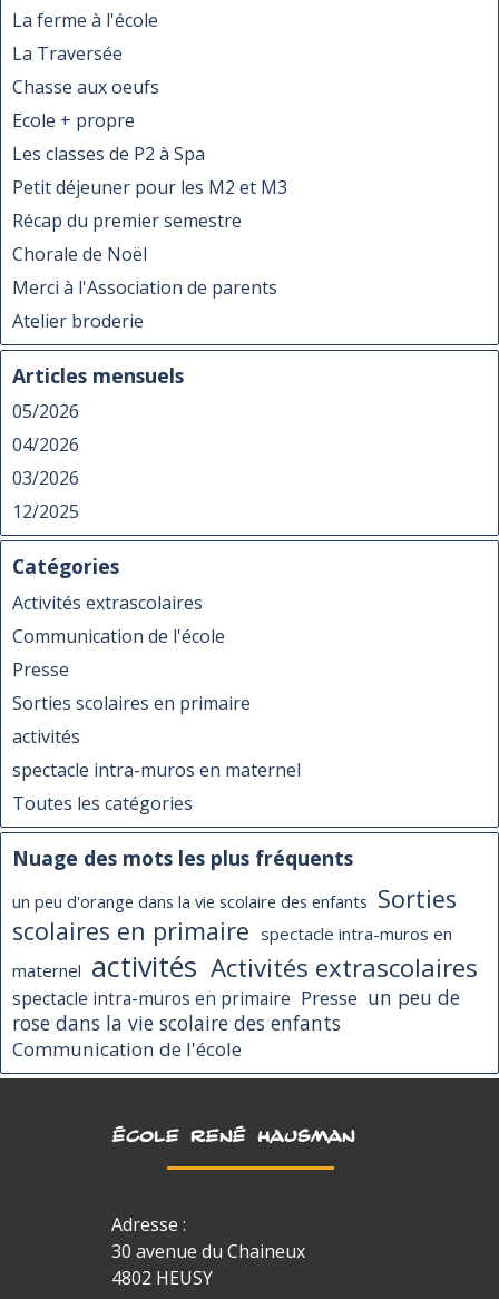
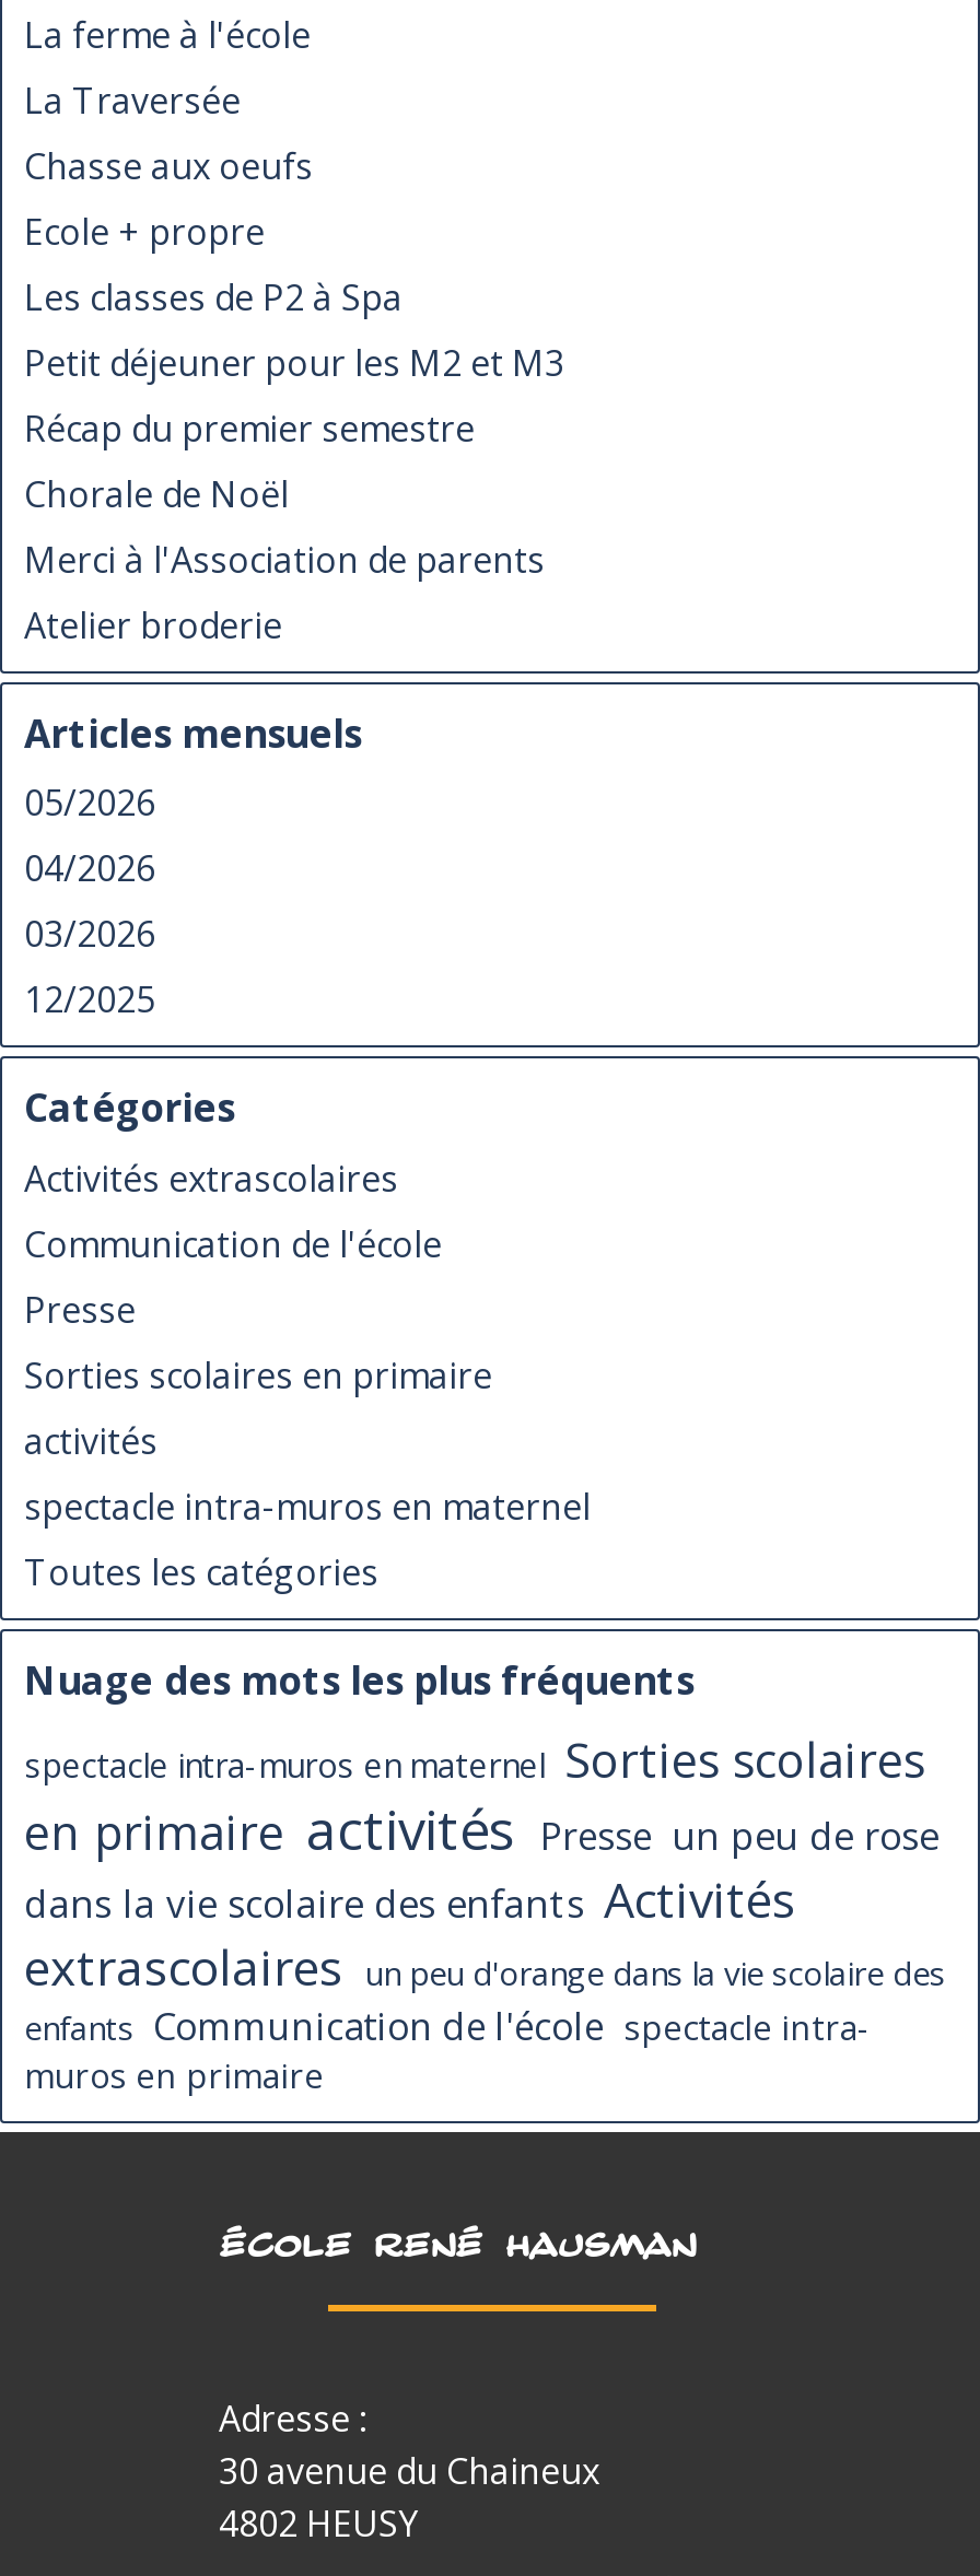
- un peu d'orange dans la vie scolaire des enfants Sorties
- scolaires en primaire spectacle intra-muros en
- maternel activités Activités extrascolaires
- spectacle intra-muros en primaire Presse un peu de
- rose dans la vie scolaire des enfants
- Communication de l'école
+ spectacle intra-muros en maternel Sorties scolaires
+ en primaire activités Presse un peu de rose
+ dans la vie scolaire des enfants Activités
+ extrascolaires un peu d'orange dans la vie scolaire des
+ enfants Communication de l'école spectacle intra-
+ muros en primaire
